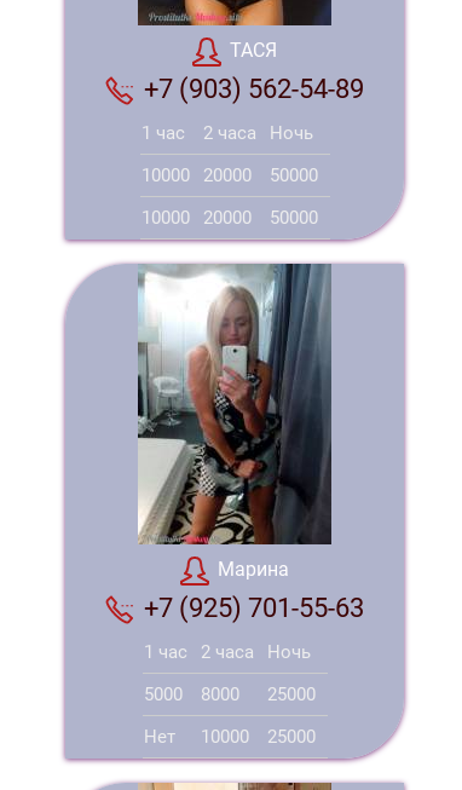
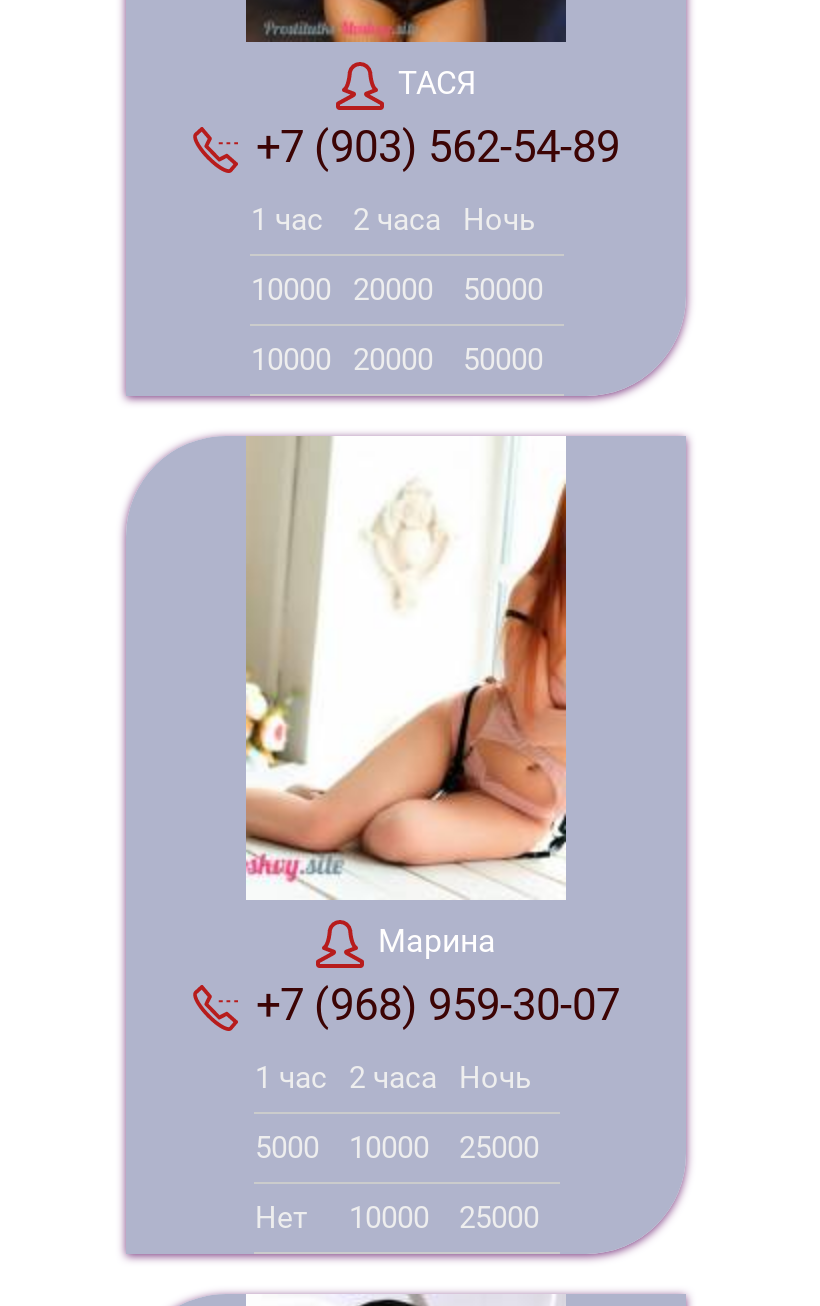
- [image]
- +7 (925) 701-55-63
+ [image]
+ +7 (968) 959-30-07

- 5000 8000 25000
+ 5000 10000 25000
